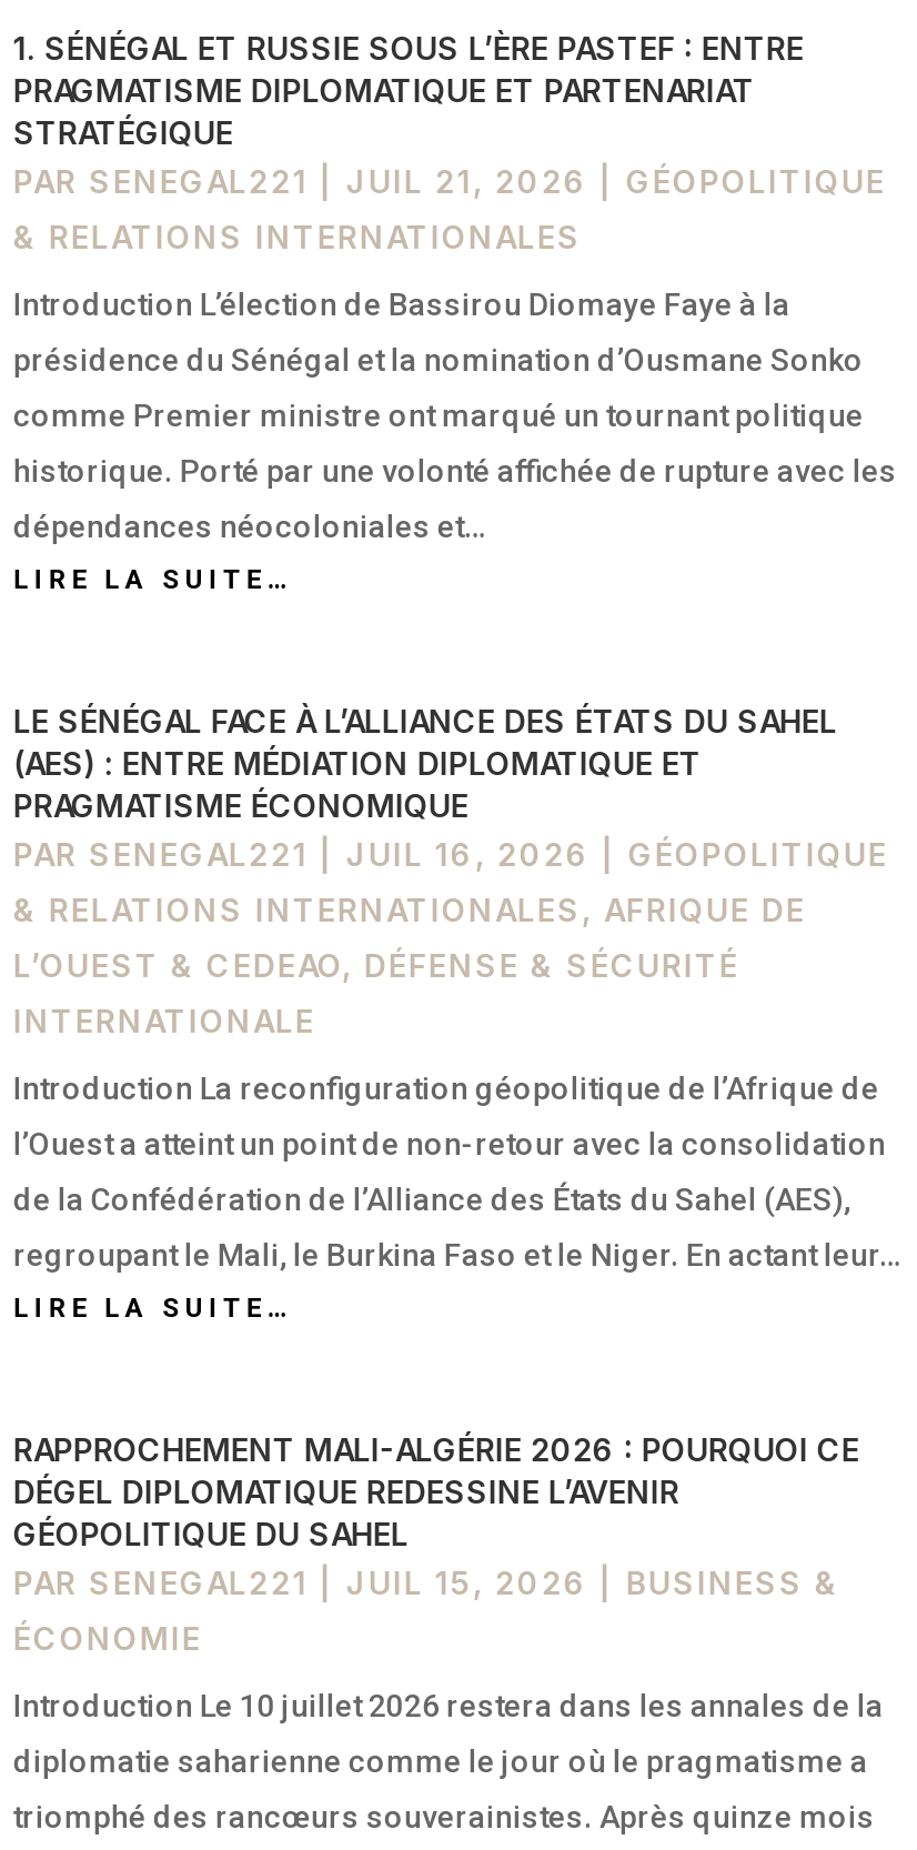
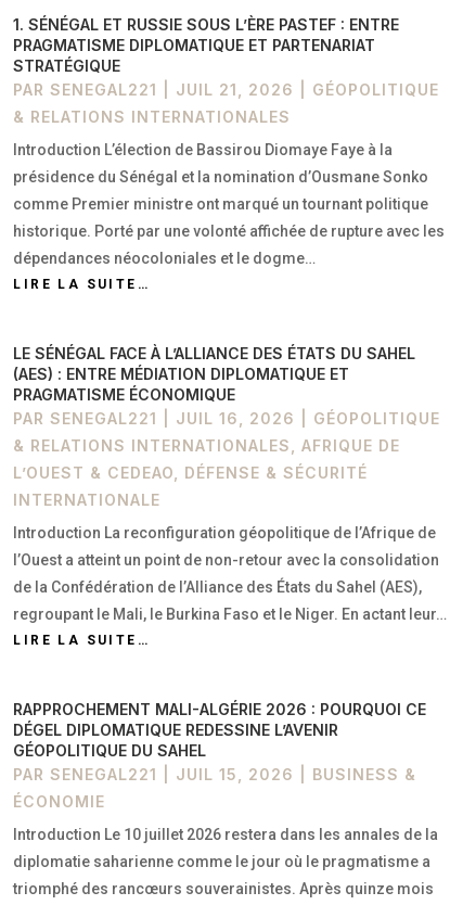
- dépendances néocoloniales et…
+ dépendances néocoloniales et le dogme…
